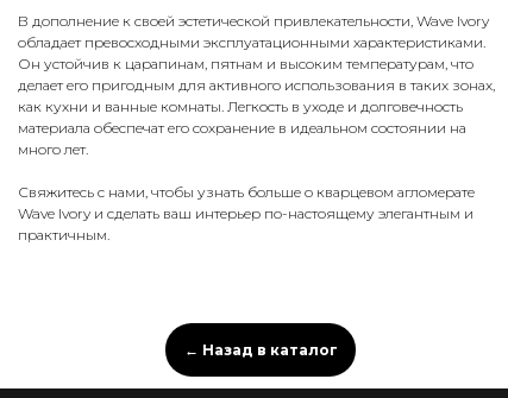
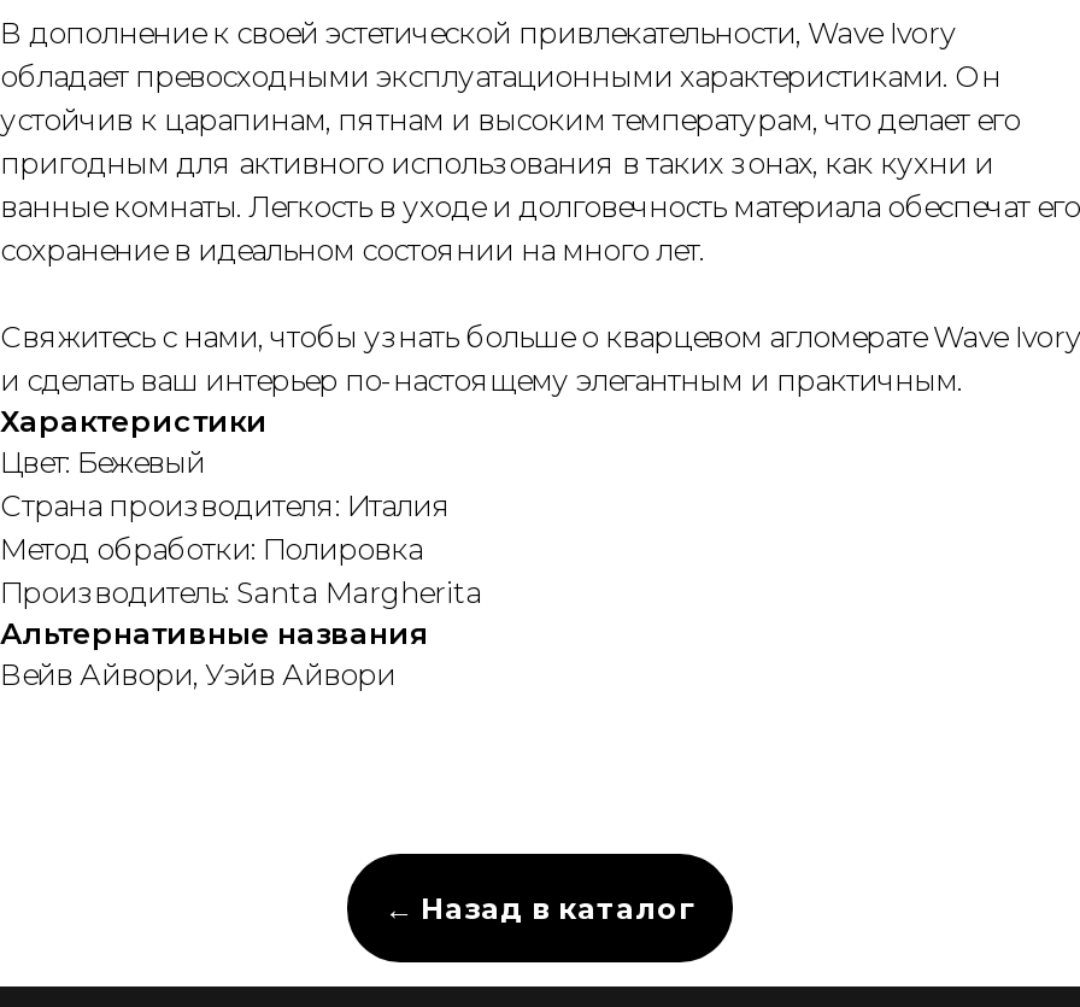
- Свяжитесь с нами, чтобы узнать больше о кварцевом агломерате
- Wave Ivory и сделать ваш интерьер по-настоящему элегантным и
- практичным.
+ Свяжитесь с нами, чтобы узнать больше о кварцевом агломерате Wave Ivory
+ и сделать ваш интерьер по-настоящему элегантным и практичным.
+ Характеристики
+ Цвет: Бежевый
+ Страна производителя: Италия
+ Метод обработки: Полировка
+ Производитель: Santa Margherita
+ Альтернативные названия
+ Вейв Айвори, Уэйв Айвори
